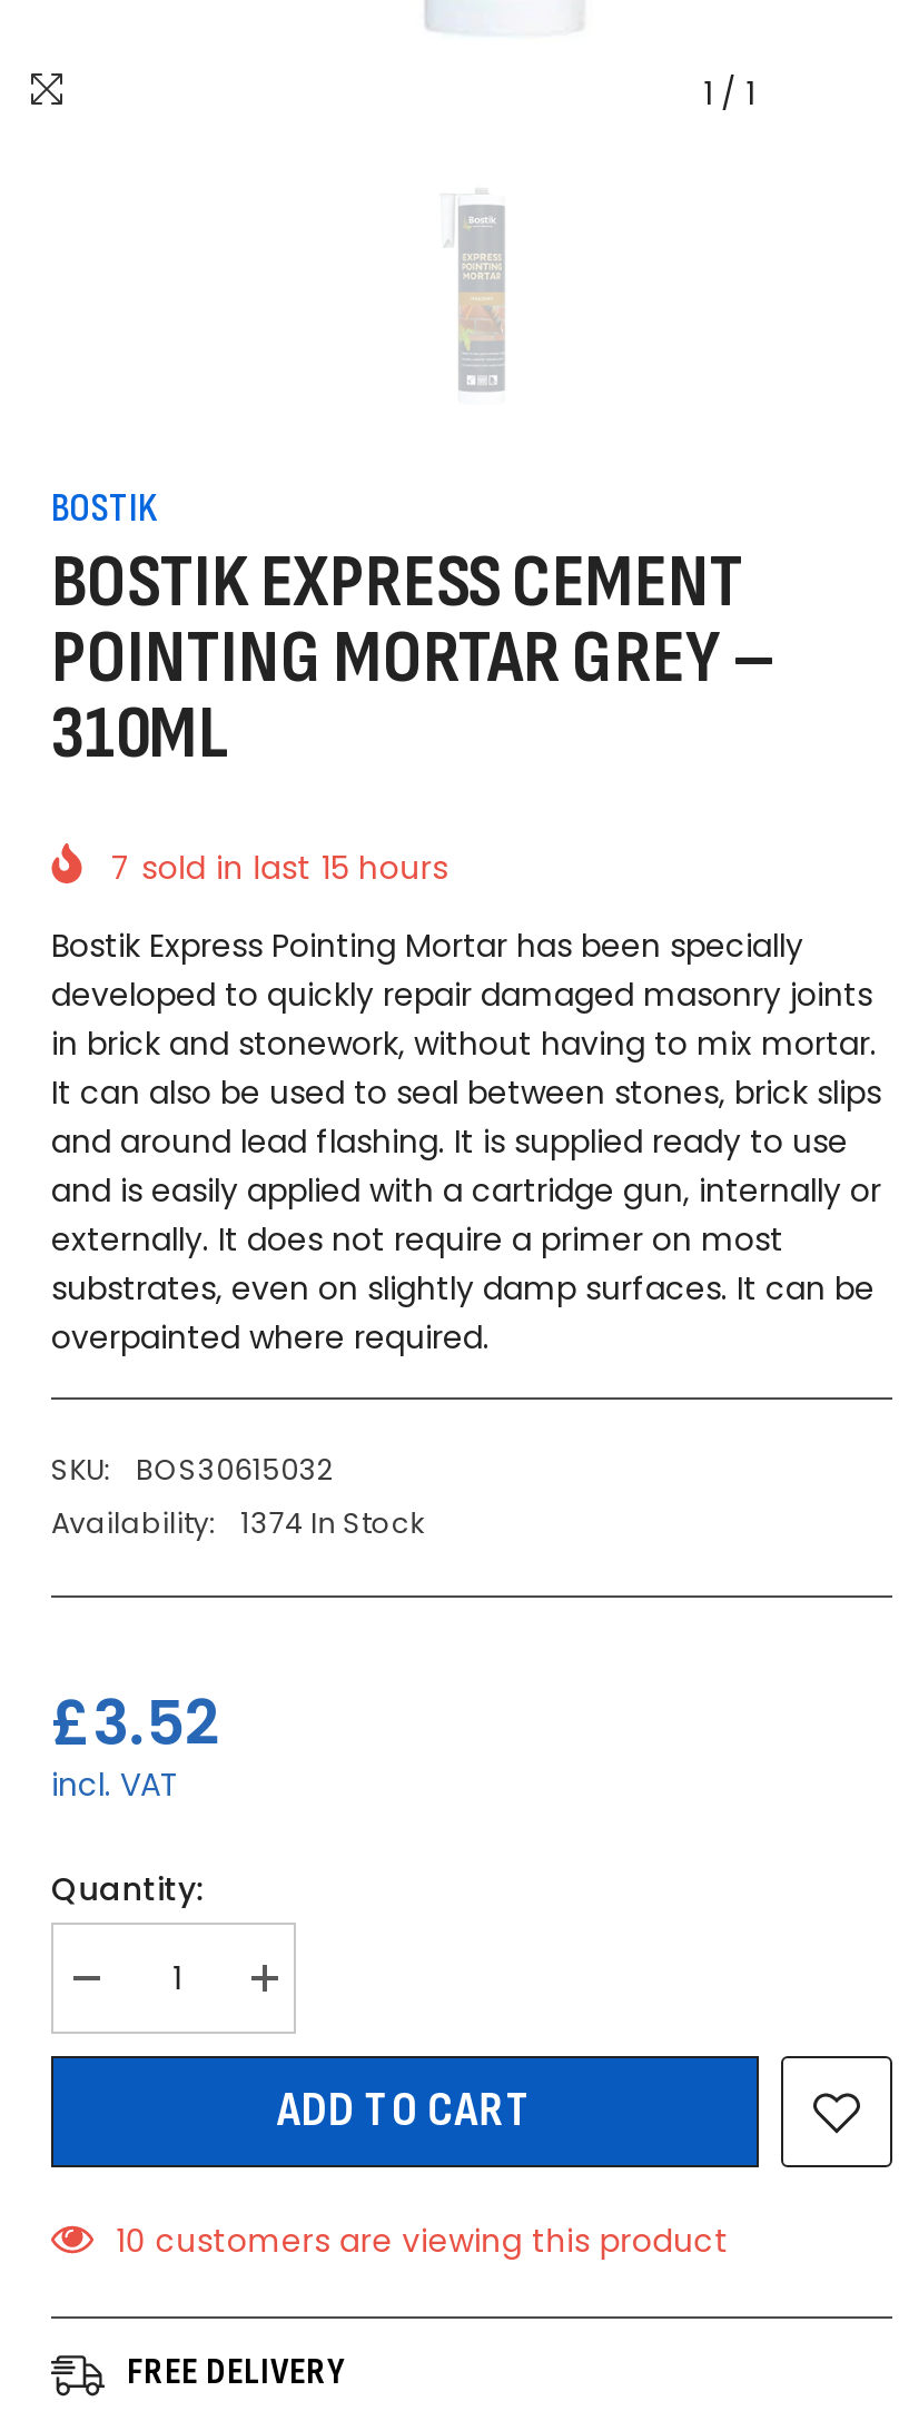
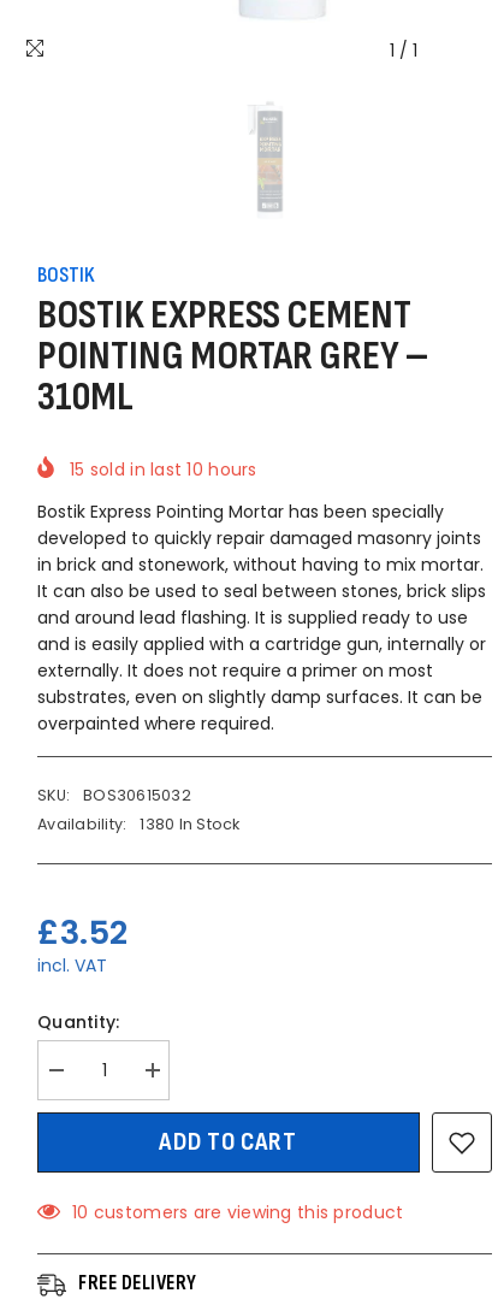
- 7 sold in last 15 hours
+ 15 sold in last 10 hours

- Availability: 1374 In Stock
+ Availability: 1380 In Stock
